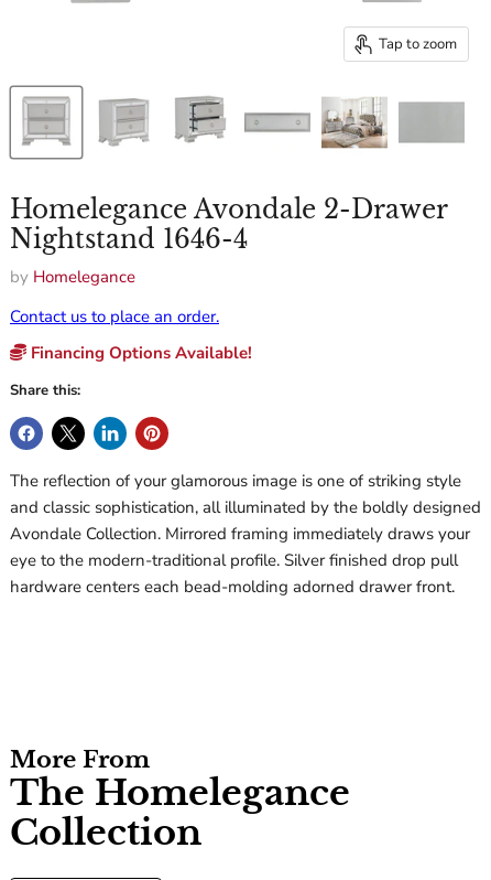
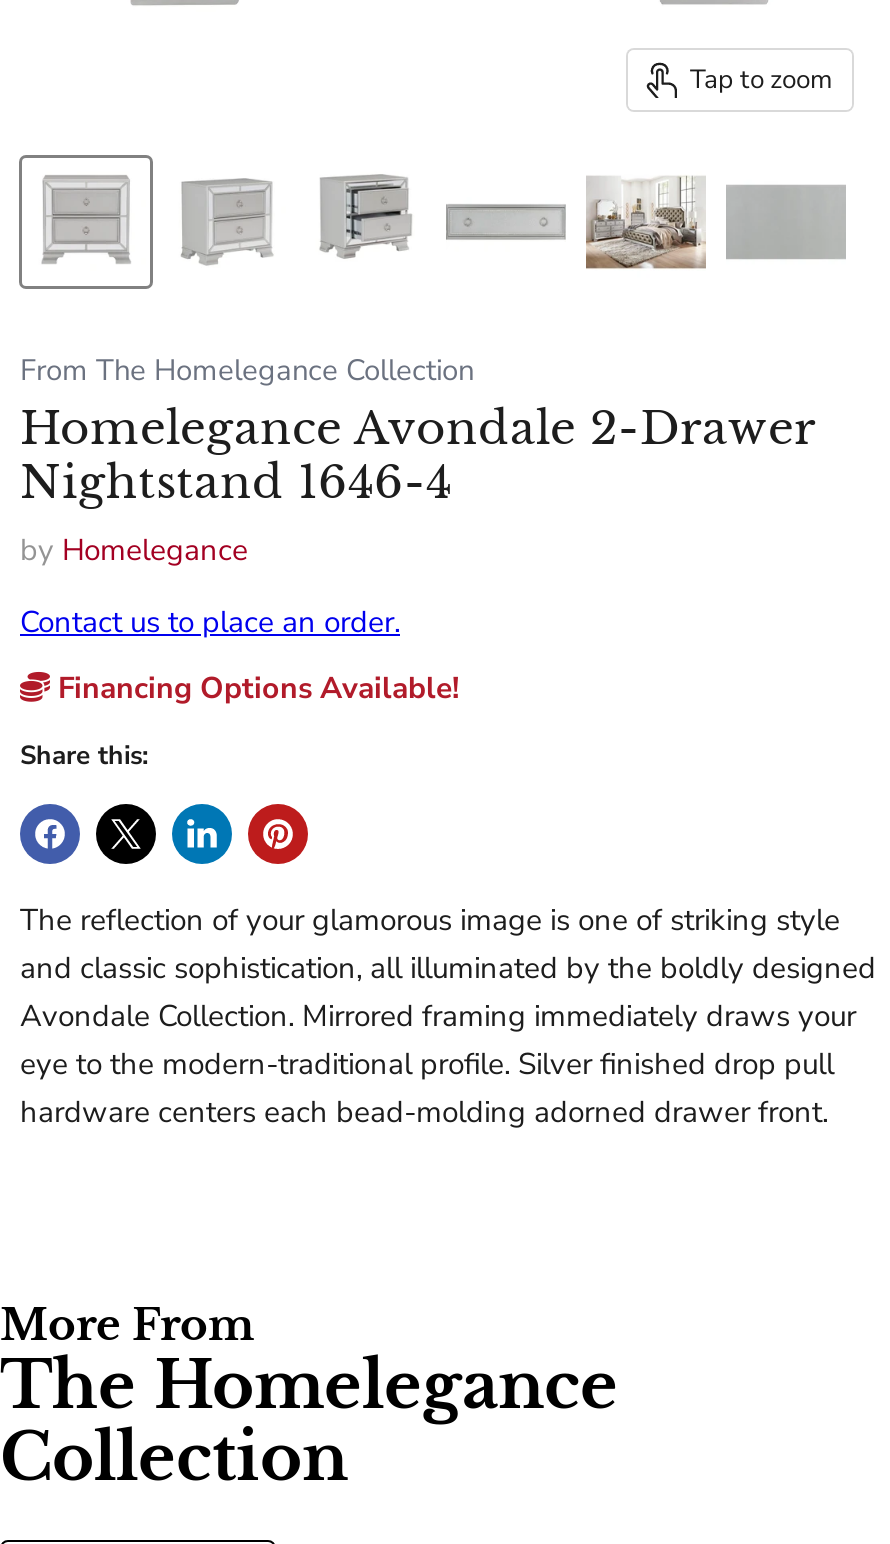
+ From The Homelegance Collection

moved down: Homelegance Avondale 2-Drawer | Nightstand 1646-4 | by Homelegance | ... | eye to the modern-traditional profile. Silver finished drop pull | hardware centers each bead-molding adorned drawer front.
